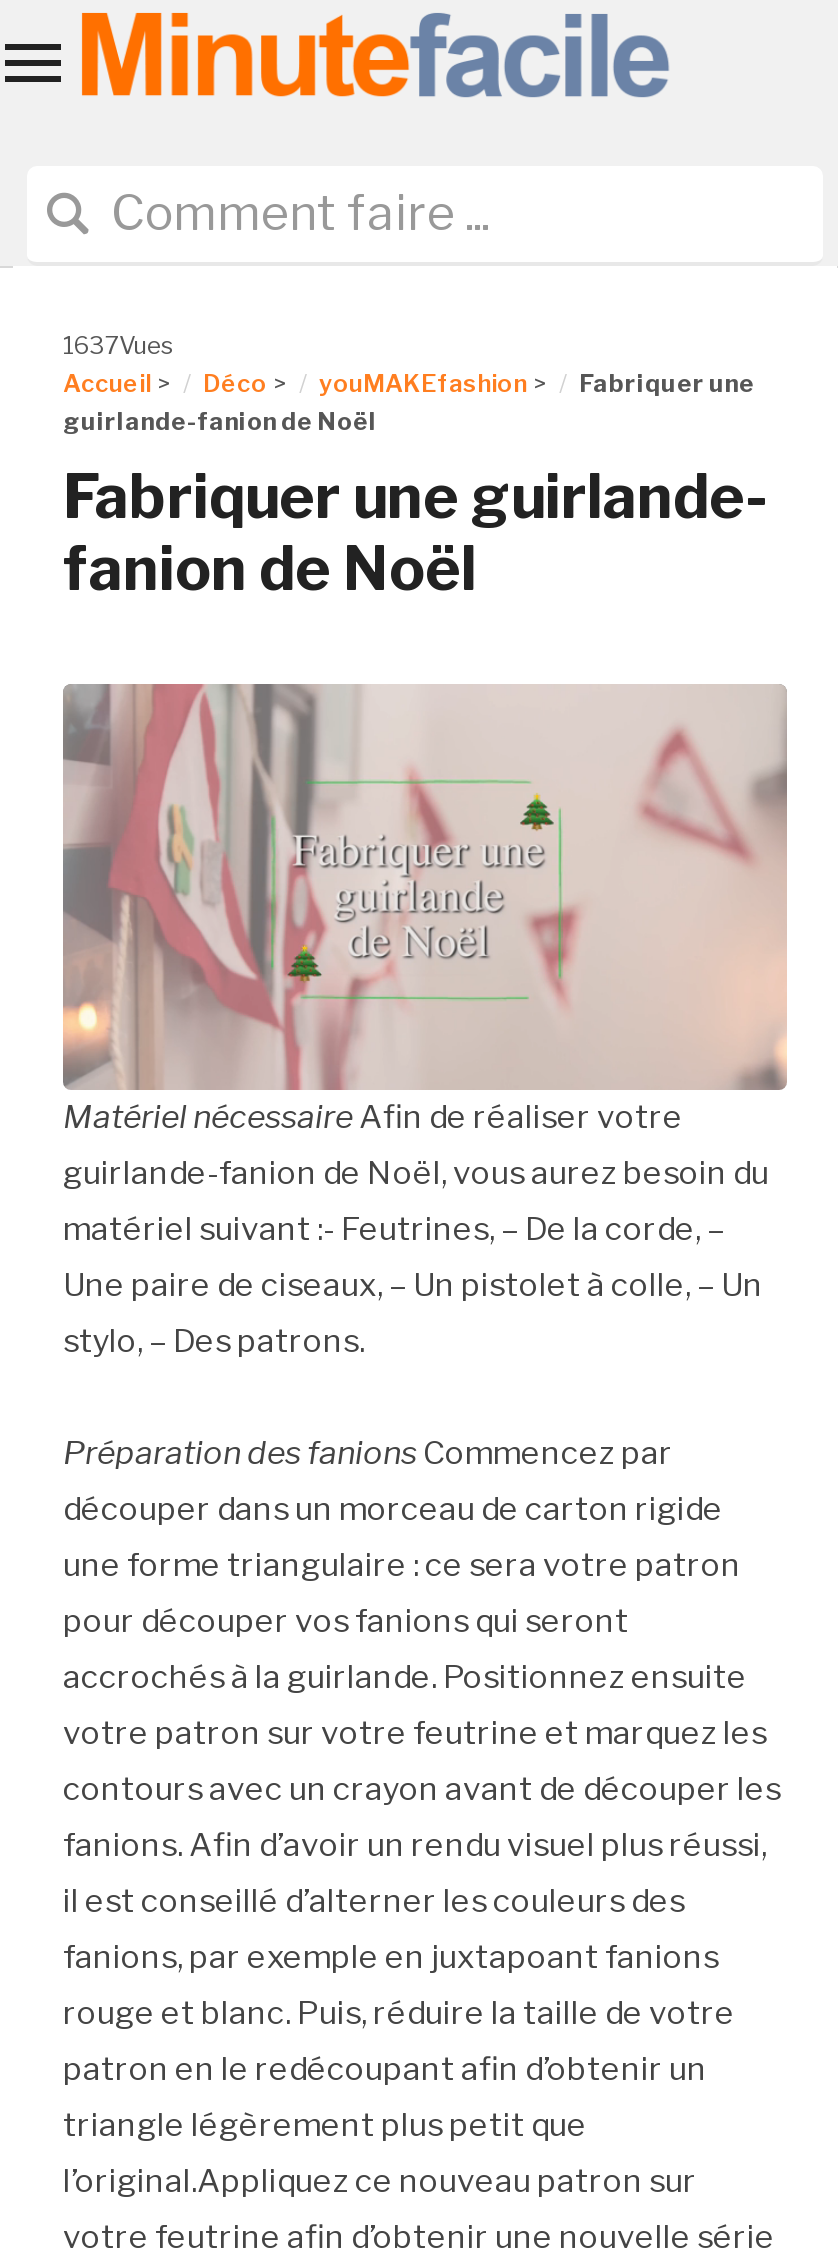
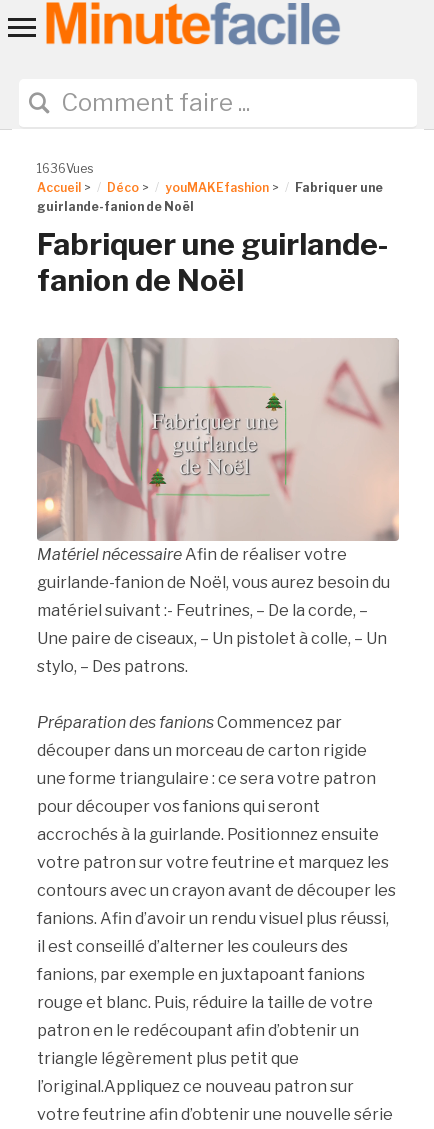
- 1637Vues
+ 1636Vues
